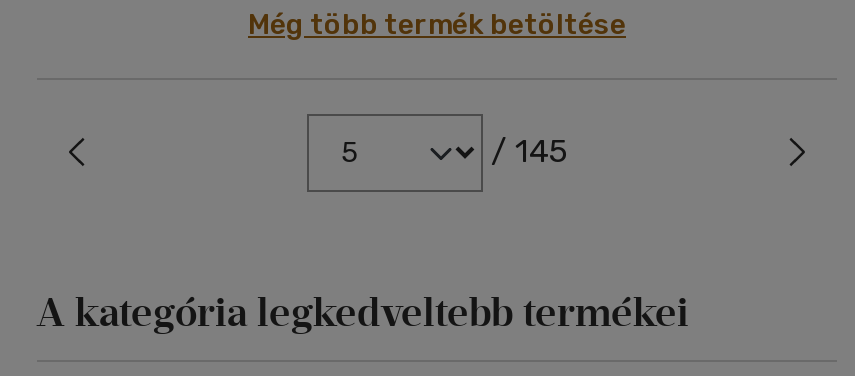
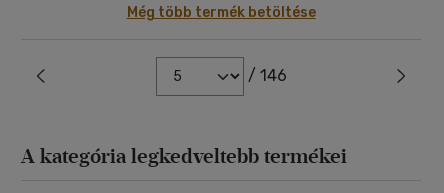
- / 145
+ / 146
